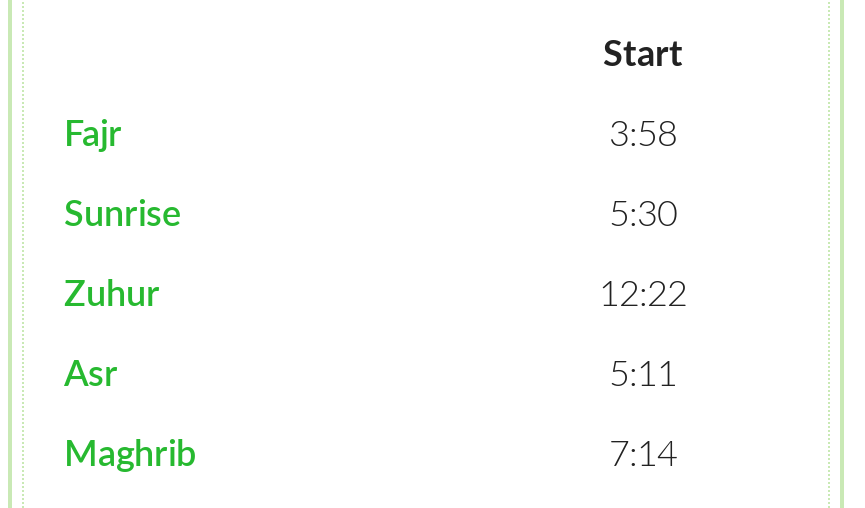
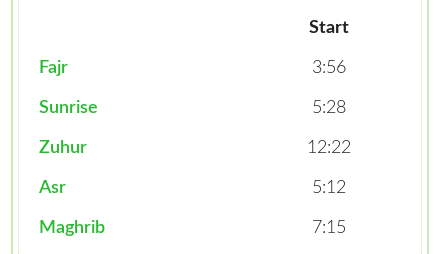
- 3:58
+ 3:56

- 5:30
+ 5:28

- 5:11
+ 5:12

- 7:14
+ 7:15
